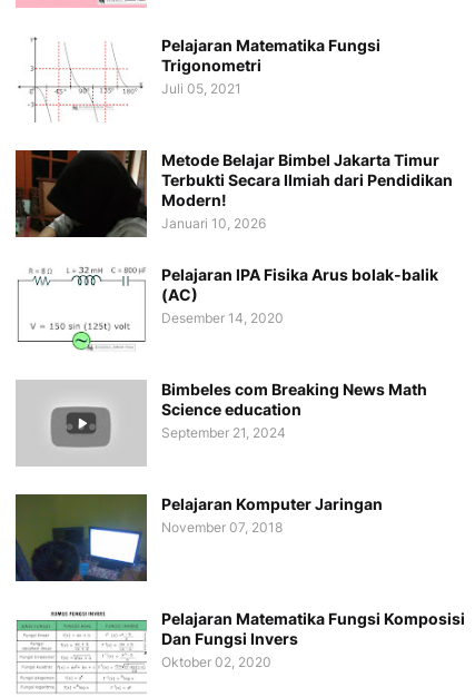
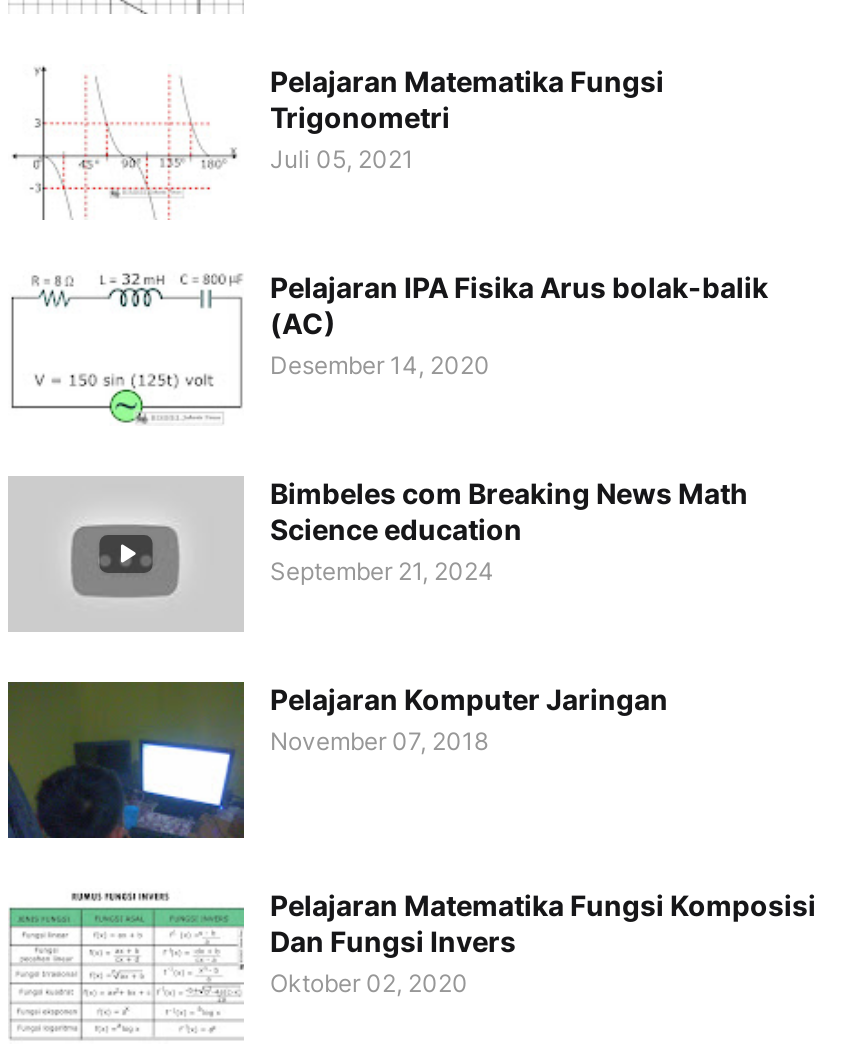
- [image]
- Metode Belajar Bimbel Jakarta Timur
- Terbukti Secara Ilmiah dari Pendidikan
- Modern!
- Januari 10, 2026
